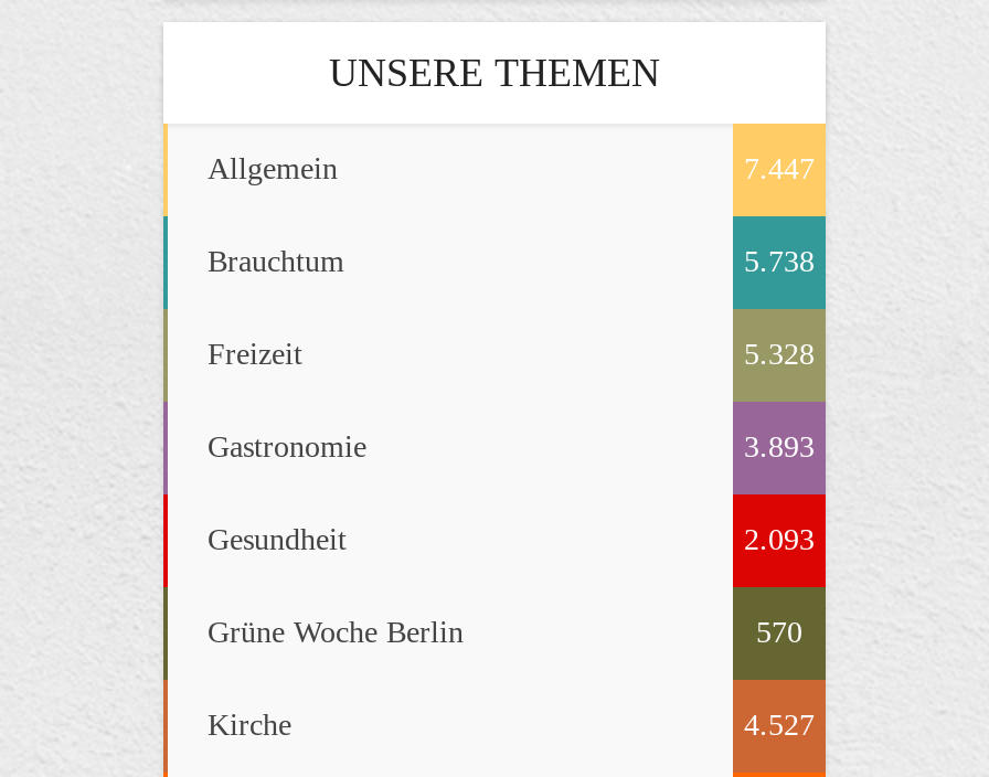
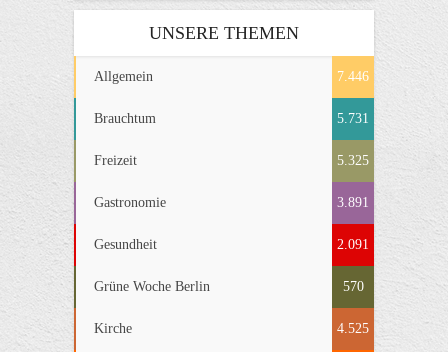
- 7.447
+ 7.446

- 5.738
+ 5.731

- 5.328
+ 5.325

- 3.893
+ 3.891

- 2.093
+ 2.091

- 4.527
+ 4.525
